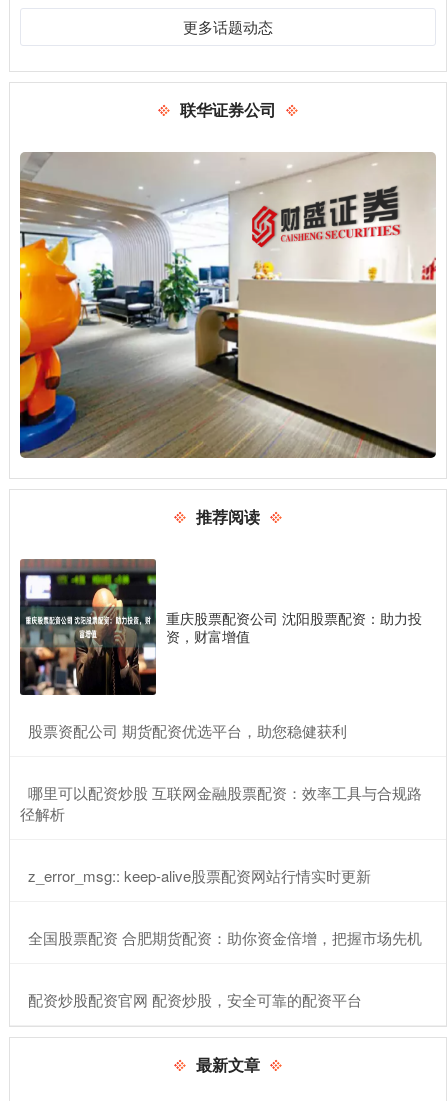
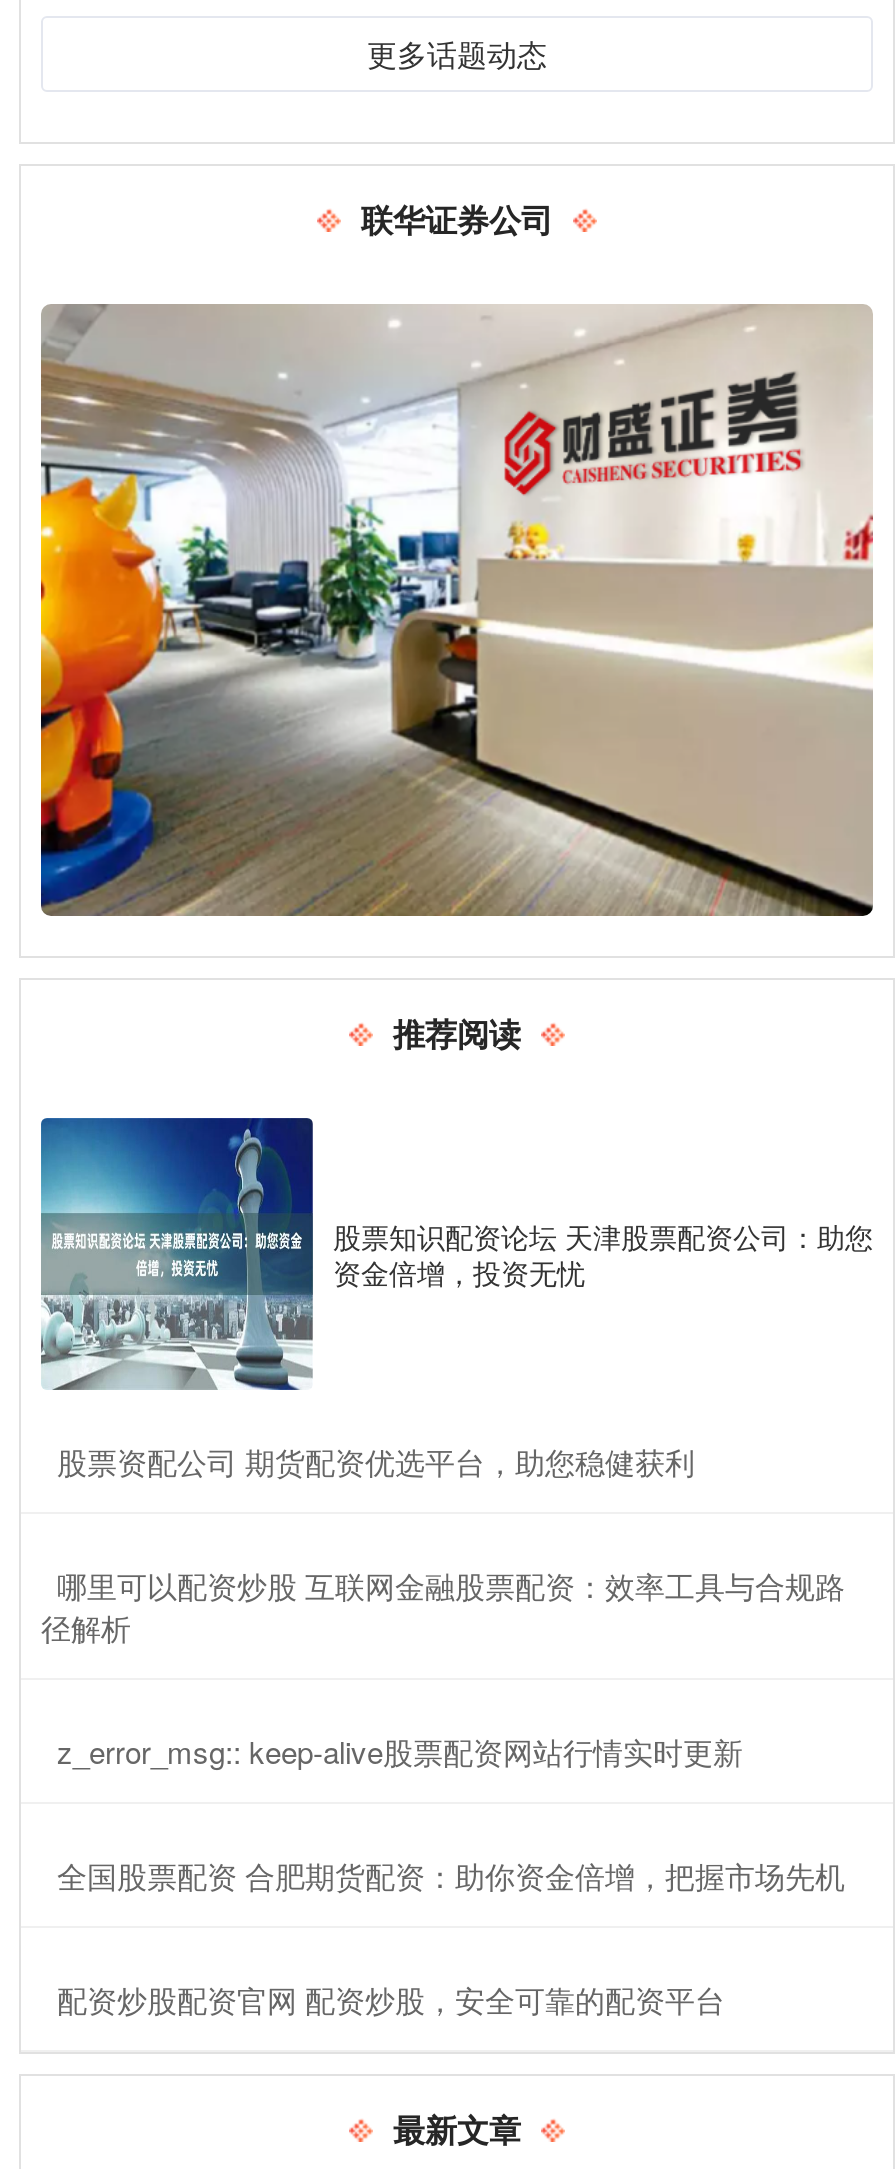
- [image]
- 重庆股票配资公司 沈阳股票配资：助力投
- 资，财富增值
+ [image]
+ 股票知识配资论坛 天津股票配资公司：助您
+ 资金倍增，投资无忧
